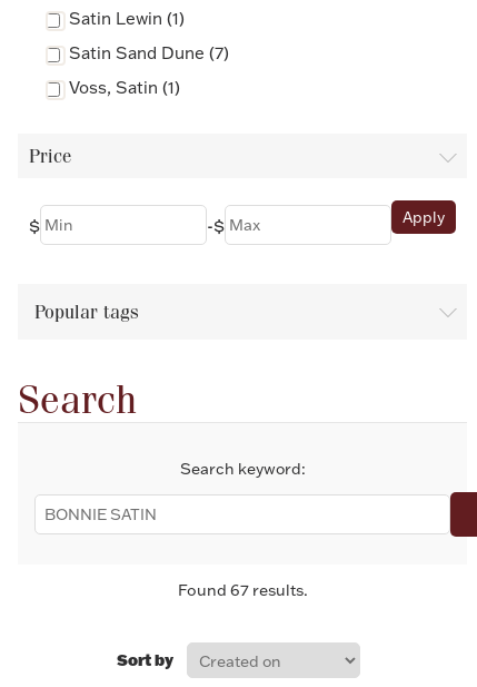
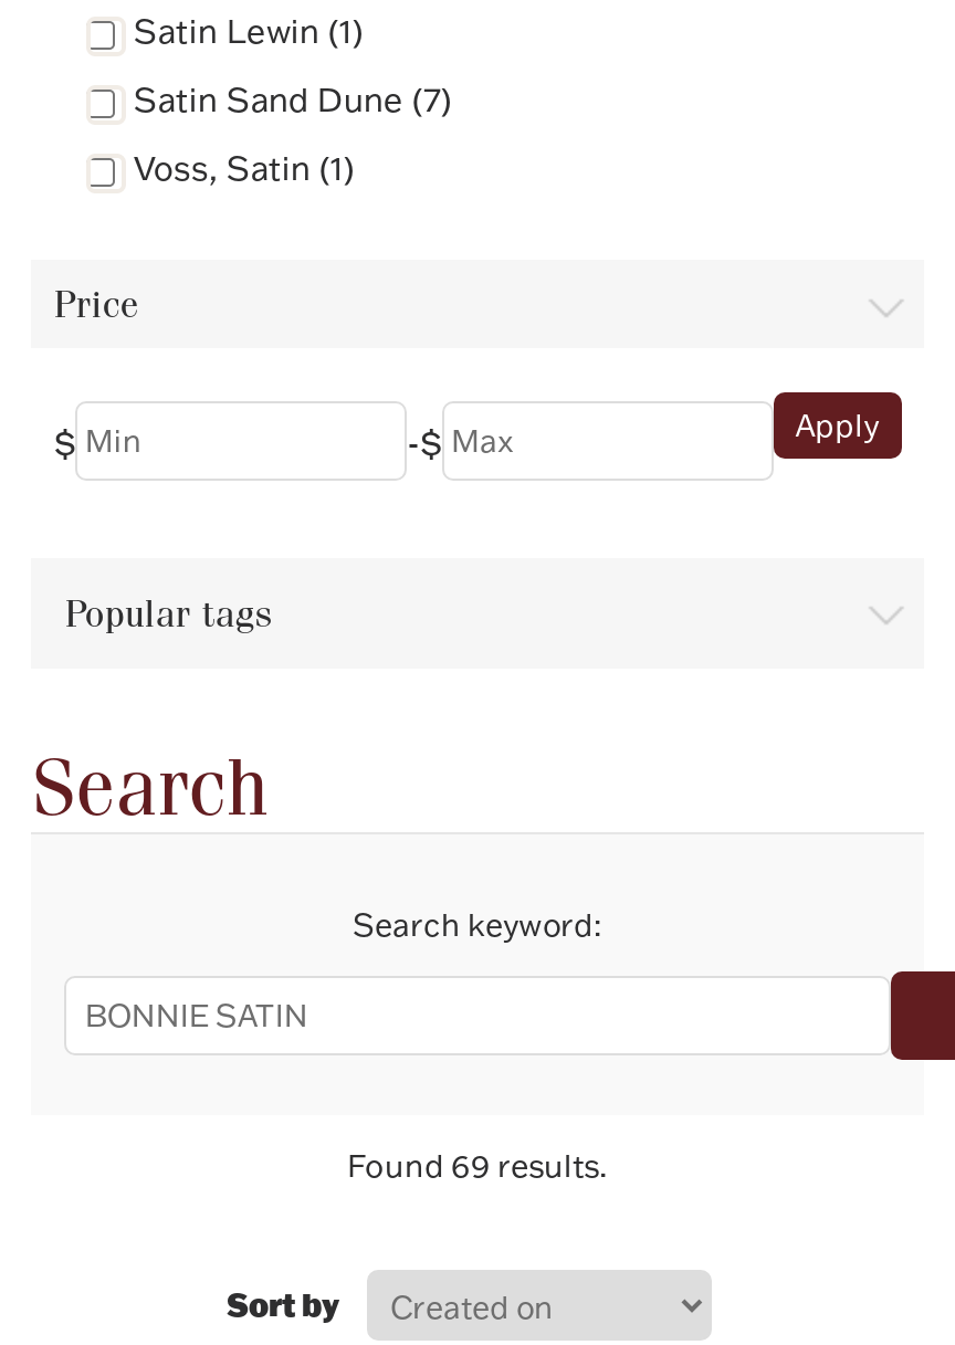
- Found 67 results.
+ Found 69 results.
